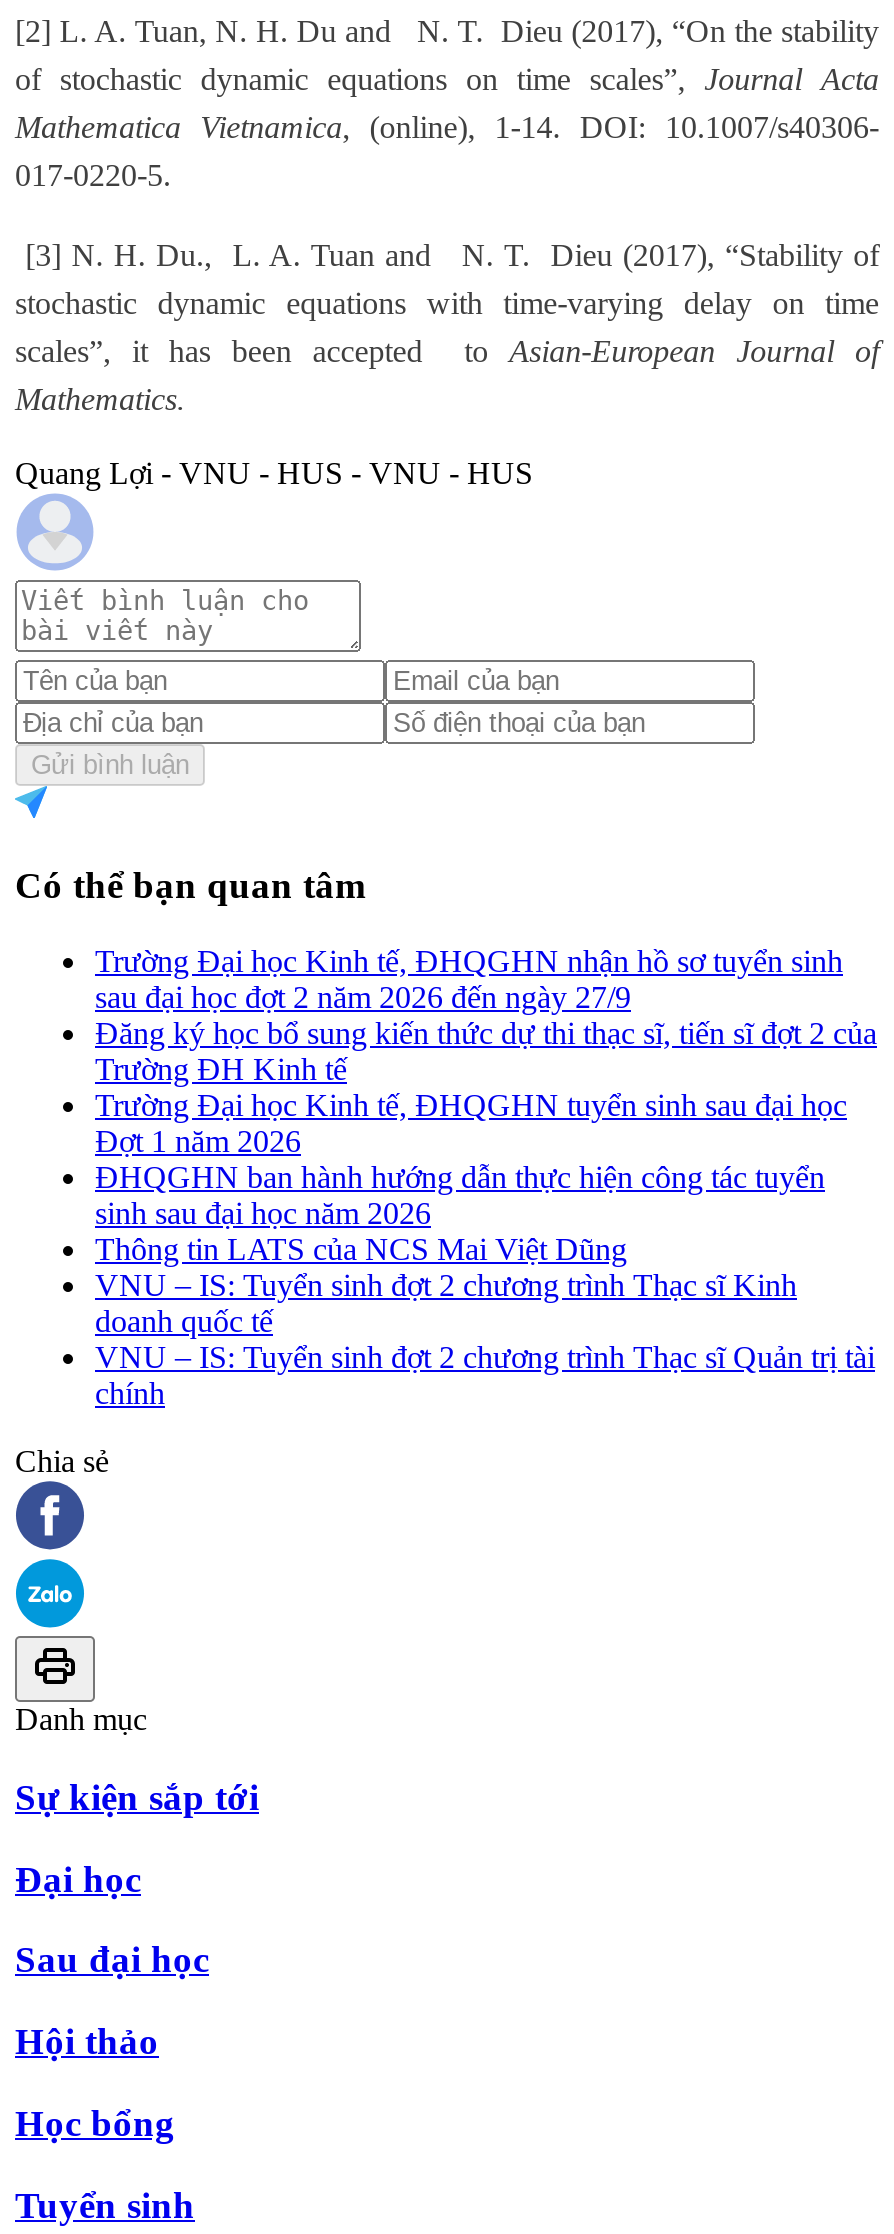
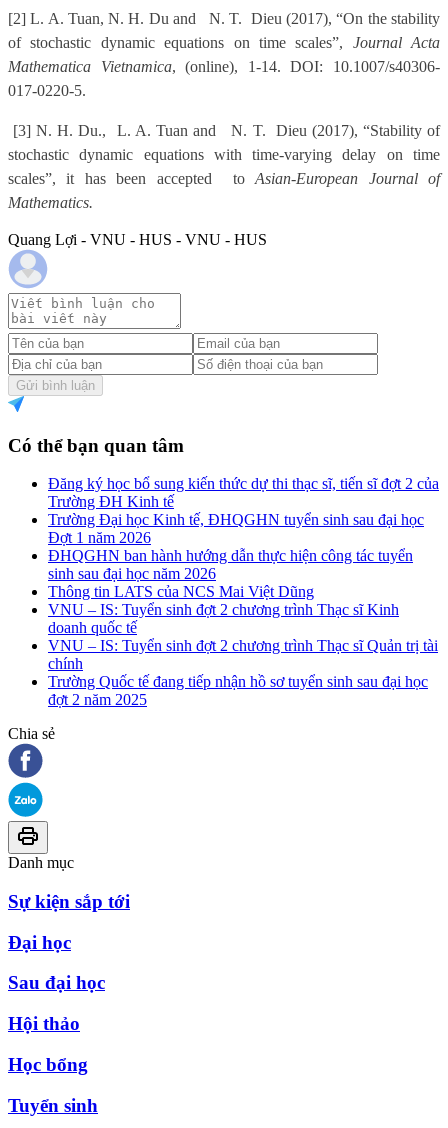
- Trường Đại học Kinh tế, ĐHQGHN nhận hồ sơ tuyển sinh
- sau đại học đợt 2 năm 2026 đến ngày 27/9

moved up: Đăng ký học bổ sung kiến thức dự thi thạc sĩ, tiến sĩ đợt 2 của | Trường ĐH Kinh tế | Trường Đại học Kinh tế, ĐHQGHN tuyển sinh sau đại học | ... | VNU – IS: Tuyển sinh đợt 2 chương trình Thạc sĩ Quản trị tài | chính

+ Trường Quốc tế đang tiếp nhận hồ sơ tuyển sinh sau đại học
+ đợt 2 năm 2025
